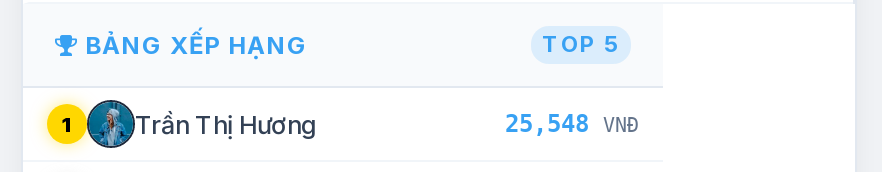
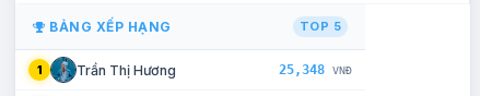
- 25,548 VNĐ
+ 25,348 VNĐ
